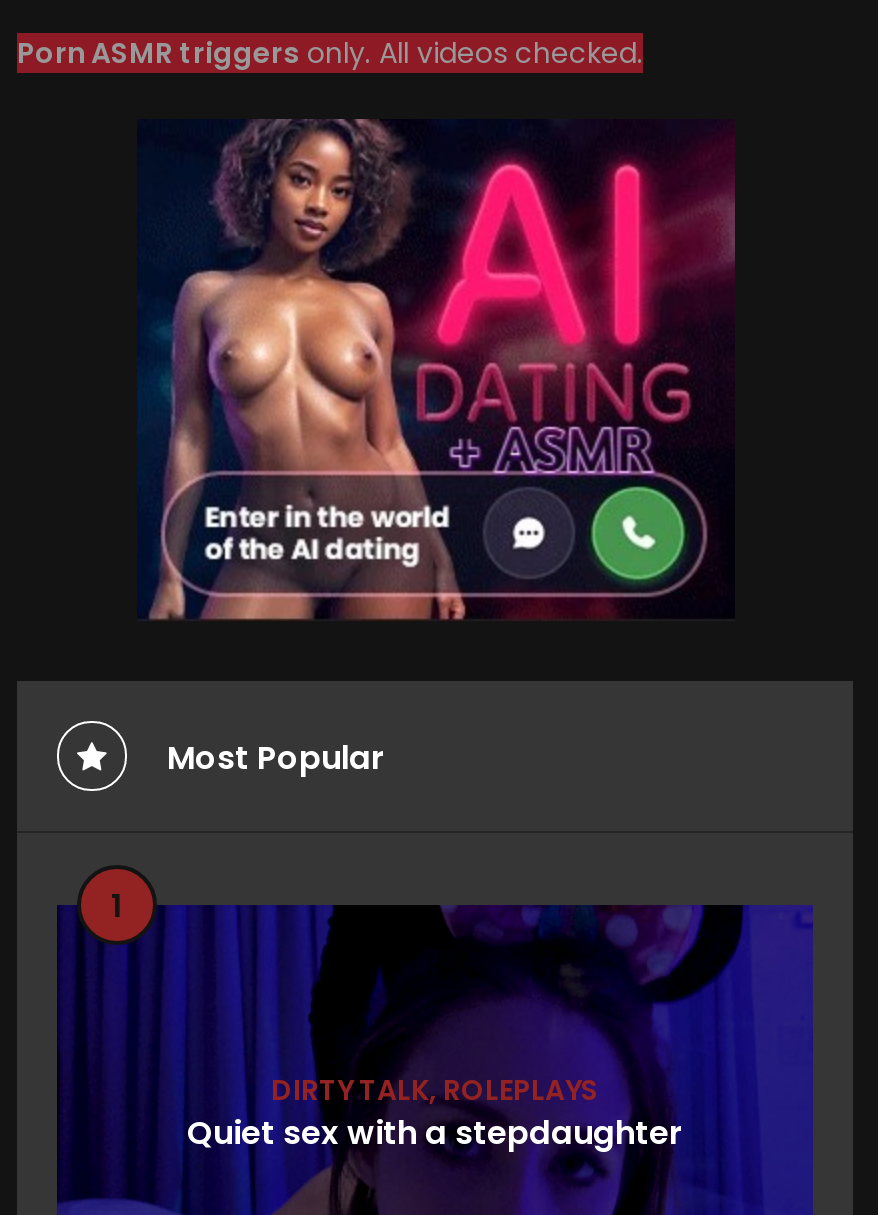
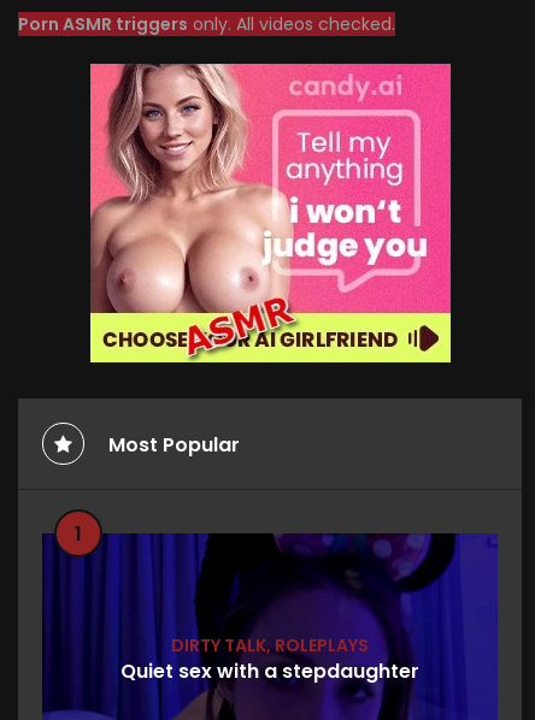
- [image]
+ [image]
